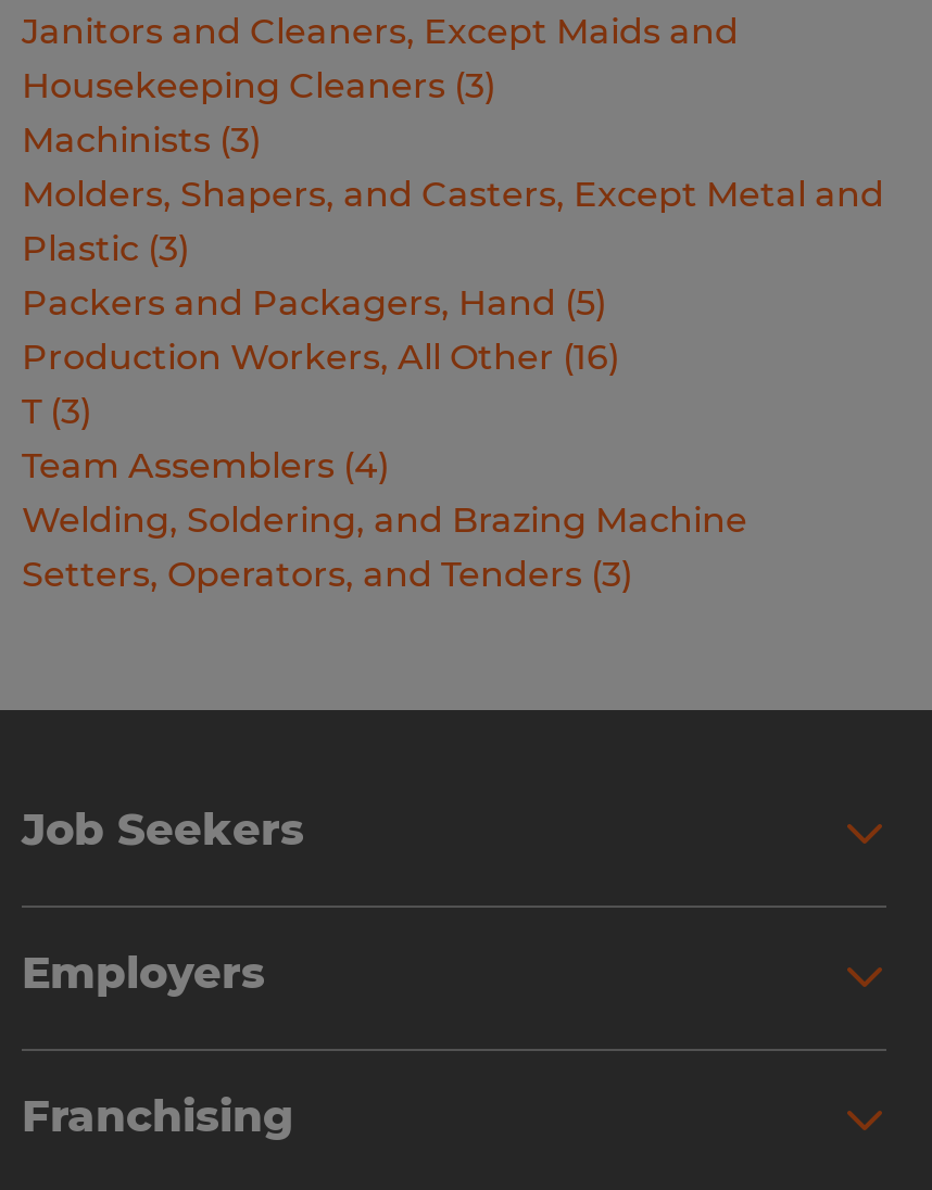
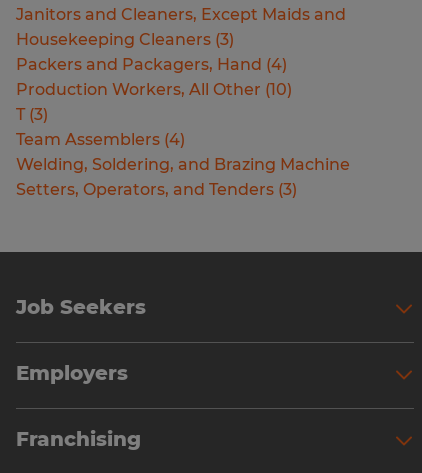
- Machinists (3)
- Molders, Shapers, and Casters, Except Metal and
- Plastic (3)
- Packers and Packagers, Hand (5)
- Production Workers, All Other (16)
+ Packers and Packagers, Hand (4)
+ Production Workers, All Other (10)
